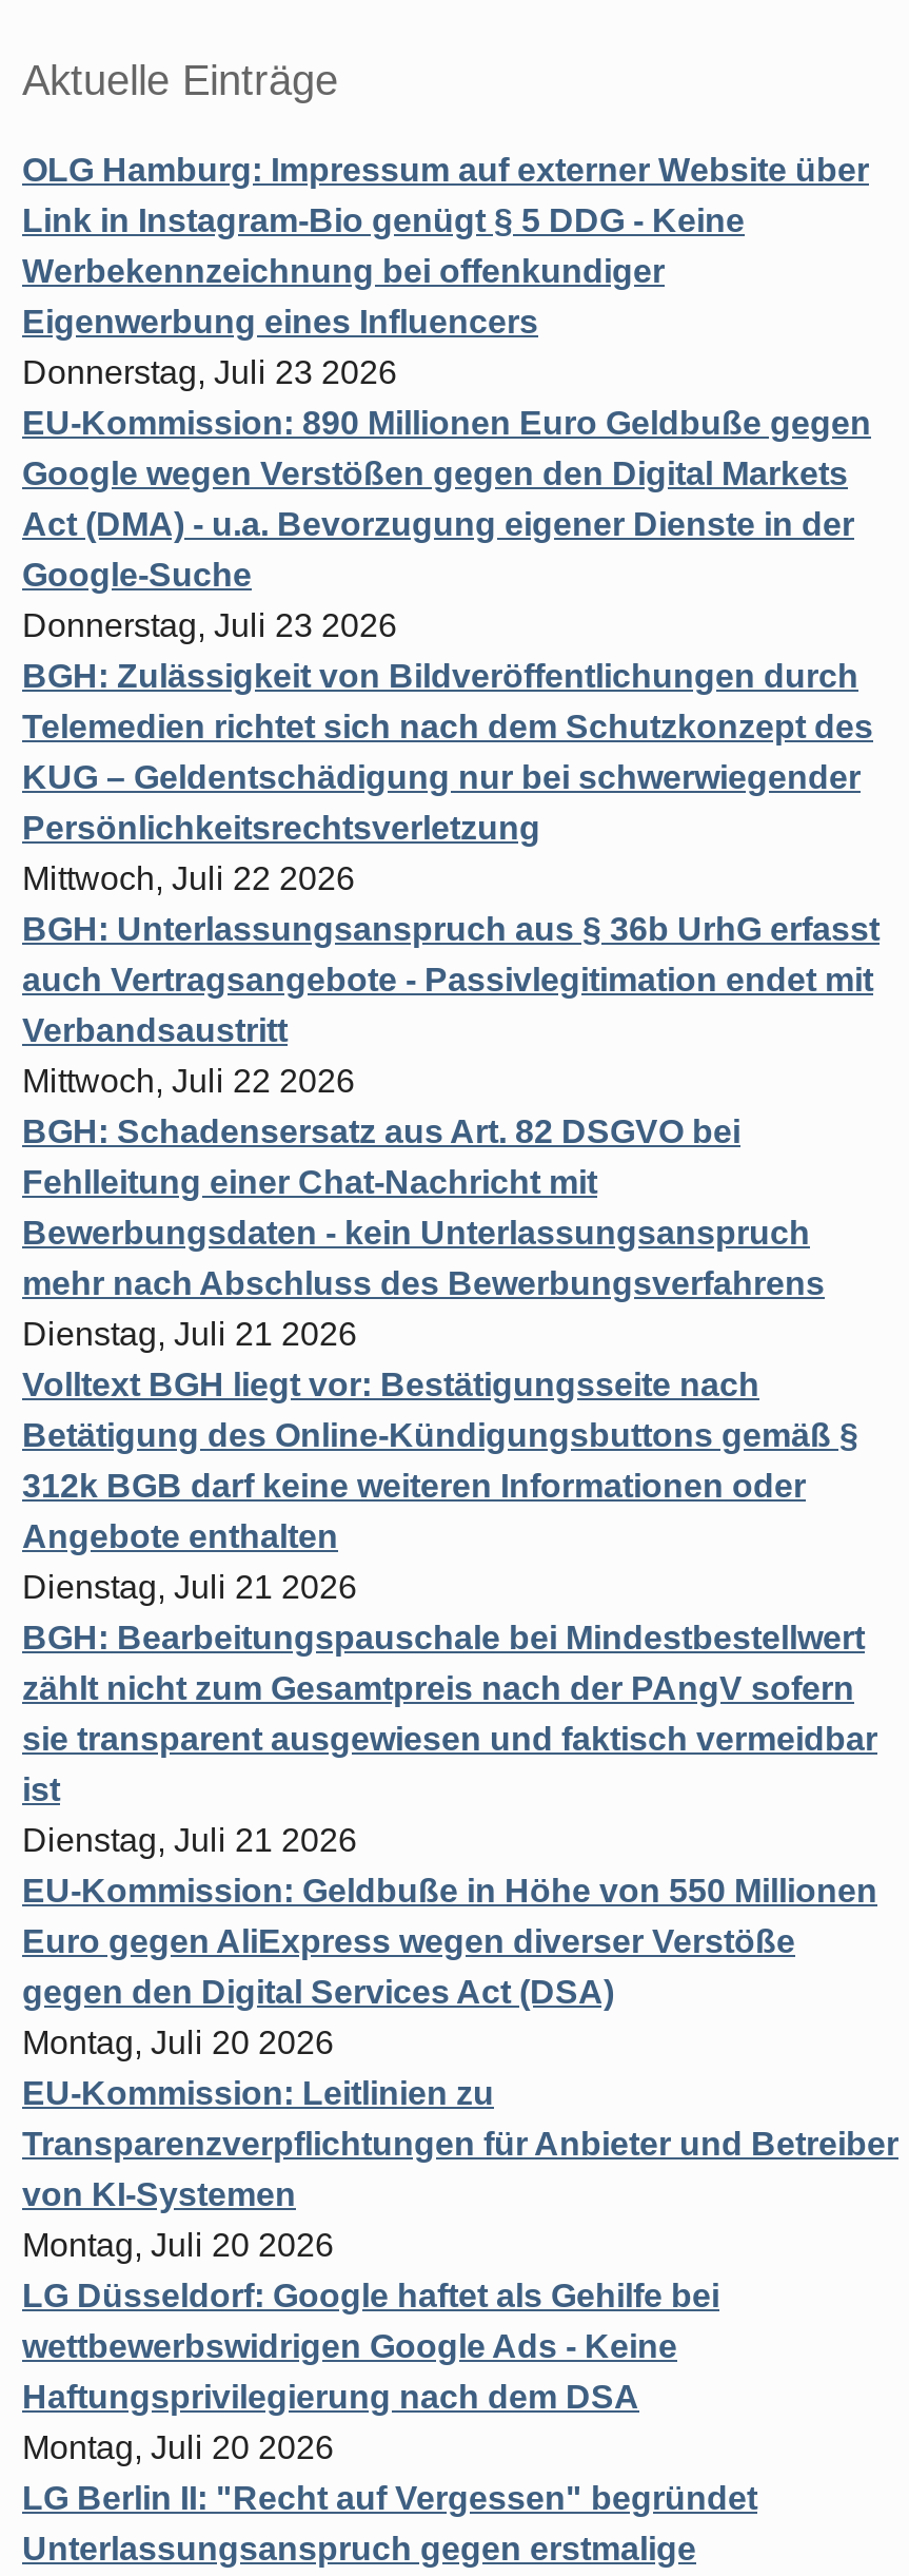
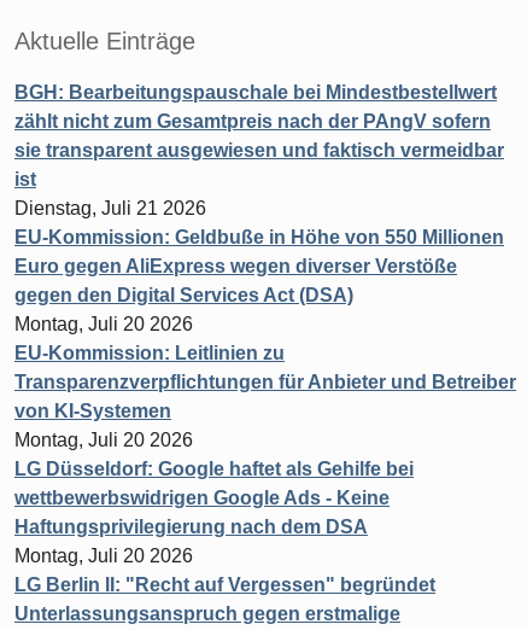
- OLG Hamburg: Impressum auf externer Website über
- Link in Instagram-Bio genügt § 5 DDG - Keine
- Werbekennzeichnung bei offenkundiger
- Eigenwerbung eines Influencers
- Donnerstag, Juli 23 2026
- EU-Kommission: 890 Millionen Euro Geldbuße gegen
- Google wegen Verstößen gegen den Digital Markets
- Act (DMA) - u.a. Bevorzugung eigener Dienste in der
- Google-Suche
- Donnerstag, Juli 23 2026
- BGH: Zulässigkeit von Bildveröffentlichungen durch
- Telemedien richtet sich nach dem Schutzkonzept des
- KUG – Geldentschädigung nur bei schwerwiegender
- Persönlichkeitsrechtsverletzung
- Mittwoch, Juli 22 2026
- BGH: Unterlassungsanspruch aus § 36b UrhG erfasst
- auch Vertragsangebote - Passivlegitimation endet mit
- Verbandsaustritt
- Mittwoch, Juli 22 2026
- BGH: Schadensersatz aus Art. 82 DSGVO bei
- Fehlleitung einer Chat-Nachricht mit
- Bewerbungsdaten - kein Unterlassungsanspruch
- mehr nach Abschluss des Bewerbungsverfahrens
- Dienstag, Juli 21 2026
- Volltext BGH liegt vor: Bestätigungsseite nach
- Betätigung des Online-Kündigungsbuttons gemäß §
- 312k BGB darf keine weiteren Informationen oder
- Angebote enthalten
- Dienstag, Juli 21 2026
